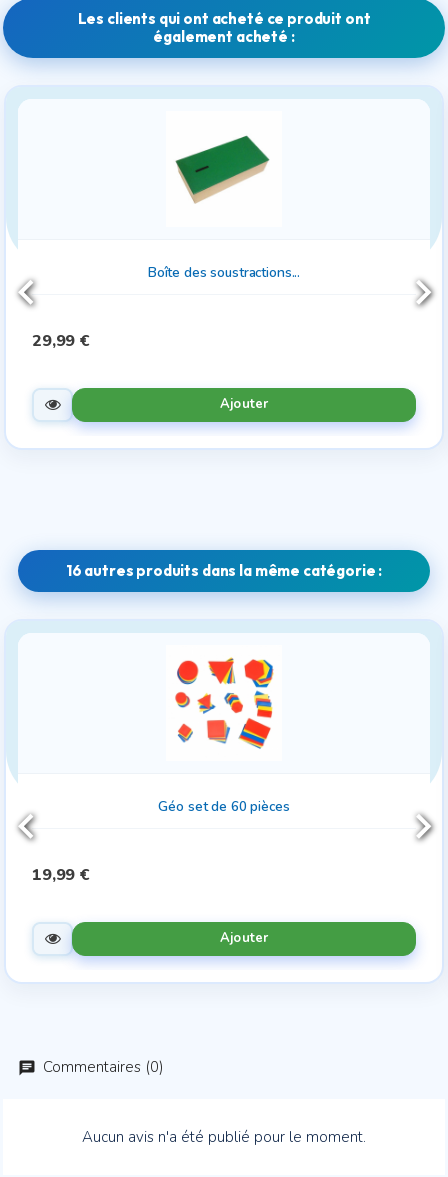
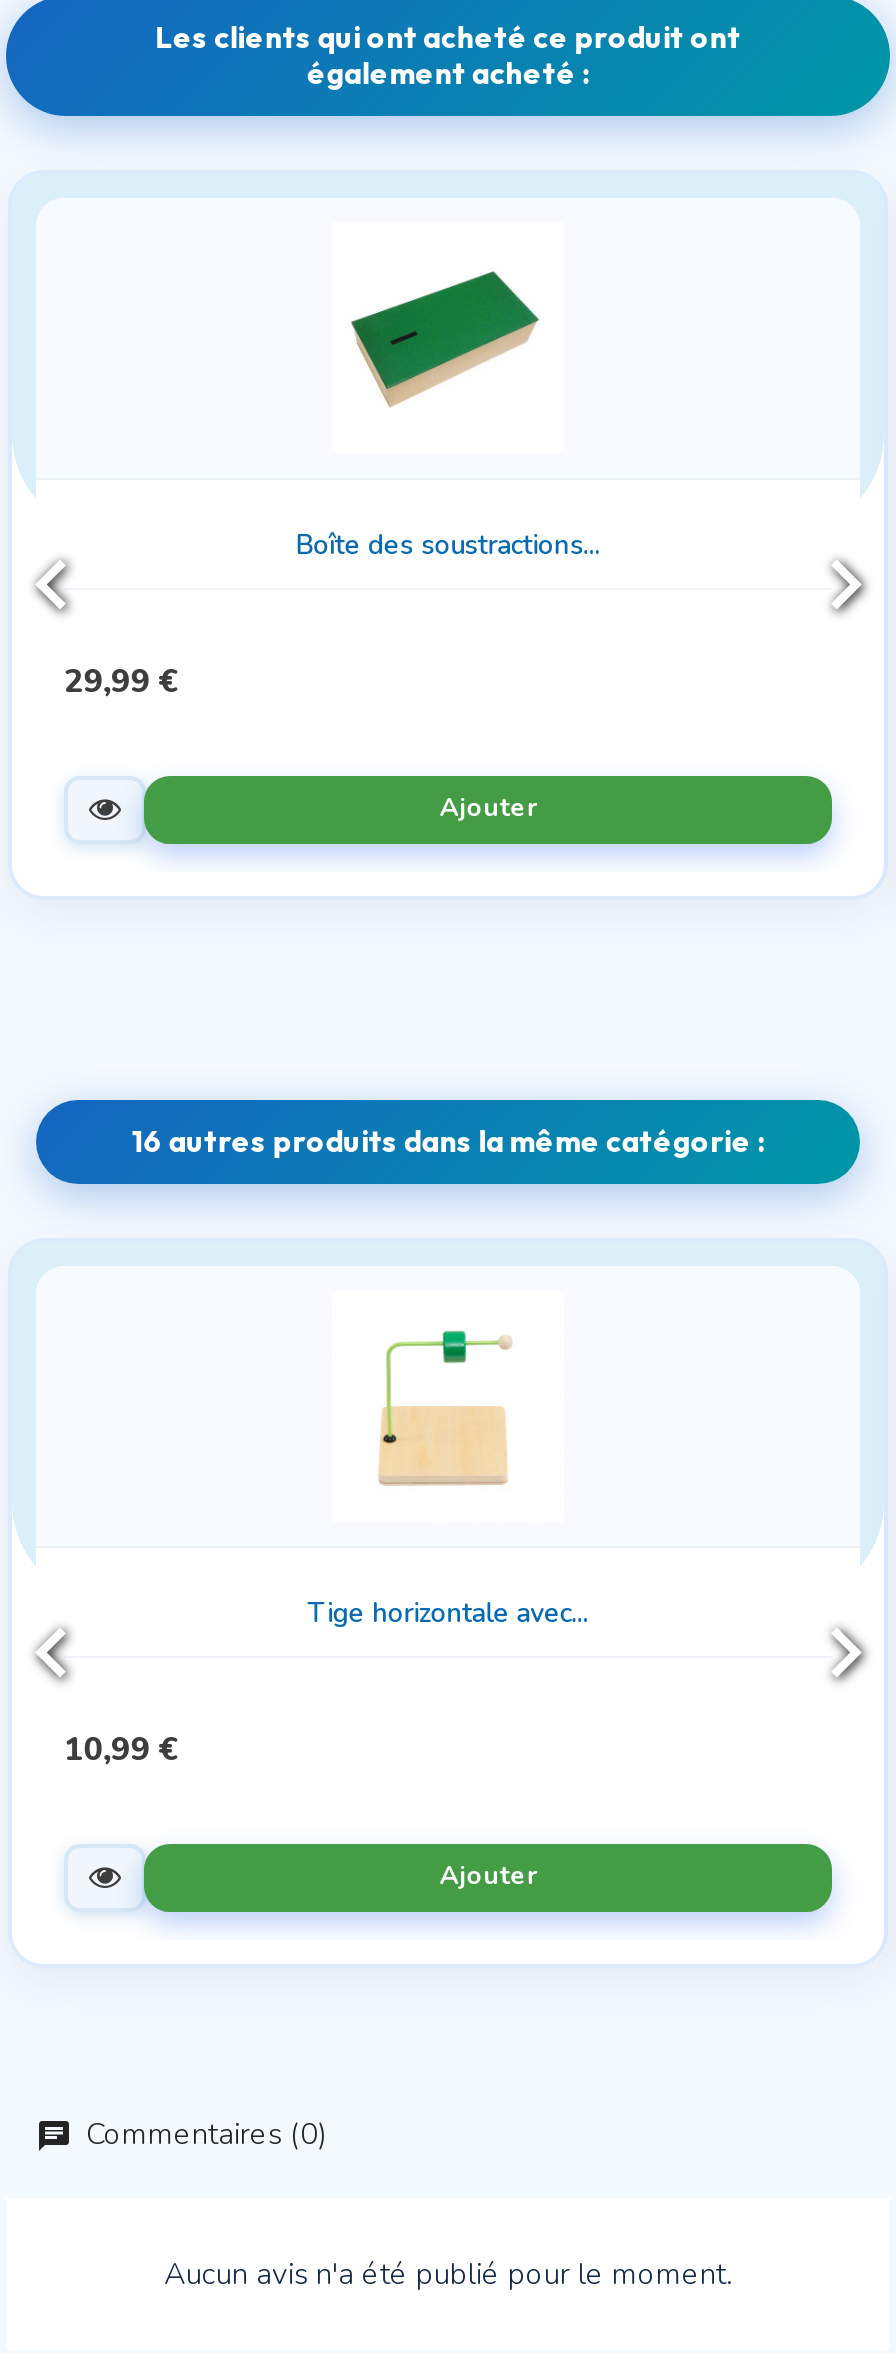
- [image]
+ [image]

- Géo set de 60 pièces
+ Tige horizontale avec...

- 19,99 €
+ 10,99 €
